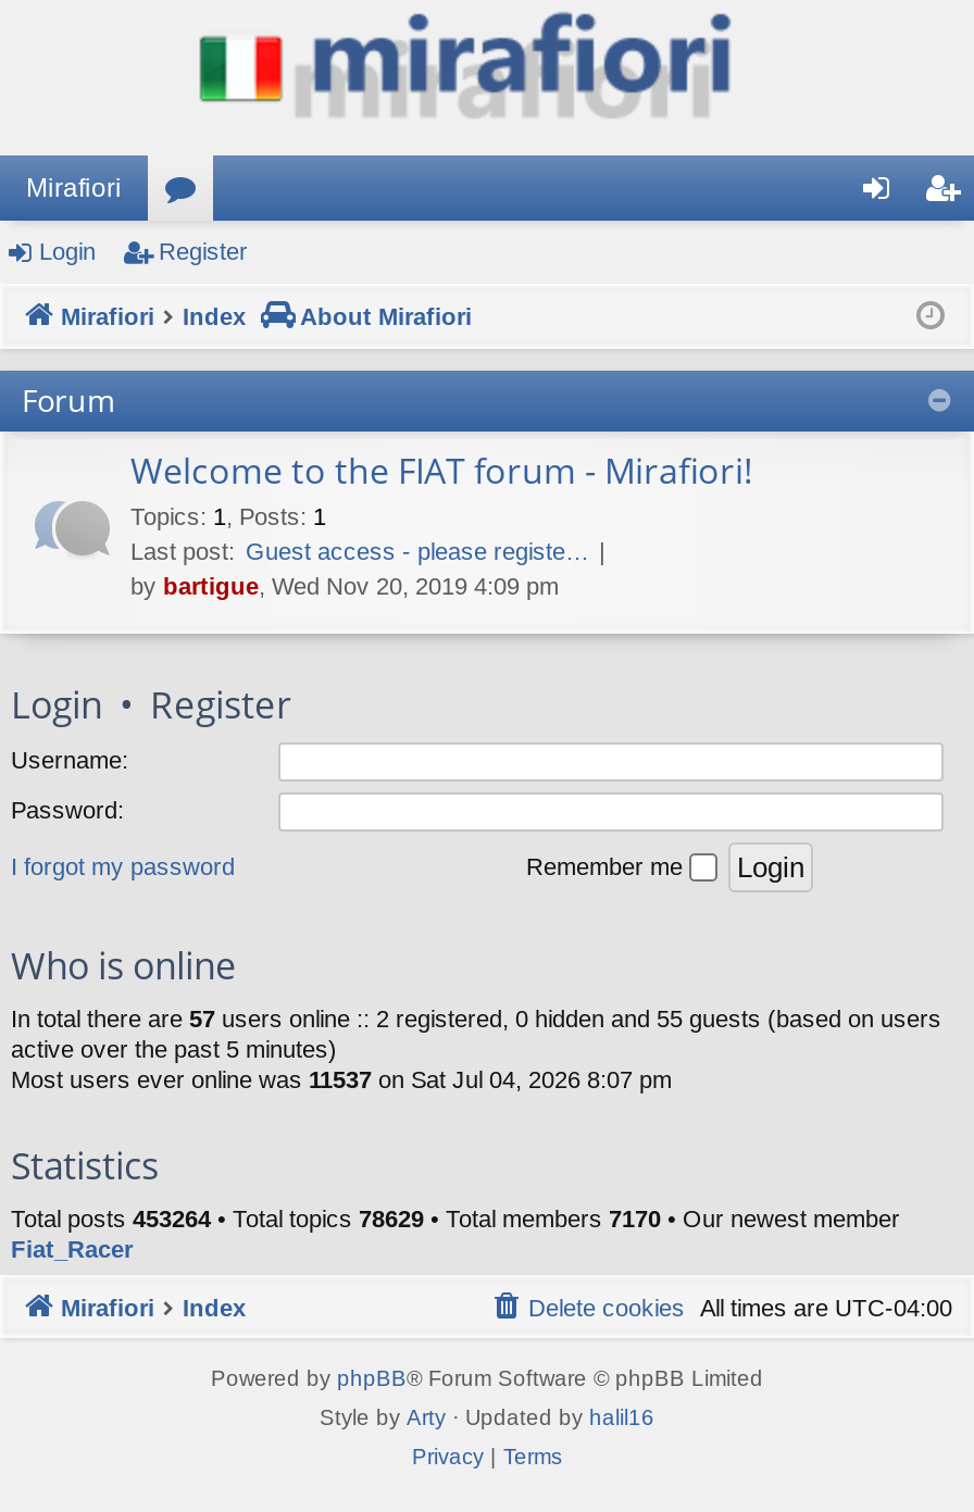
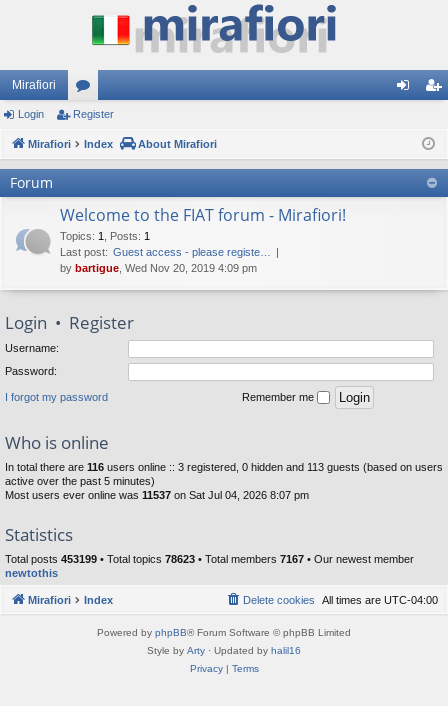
- In total there are 57 users online :: 2 registered, 0 hidden and 55 guests (based on users
+ In total there are 116 users online :: 3 registered, 0 hidden and 113 guests (based on users

- Total posts 453264 • Total topics 78629 • Total members 7170 • Our newest member
- Fiat_Racer
+ Total posts 453199 • Total topics 78623 • Total members 7167 • Our newest member
+ newtothis
